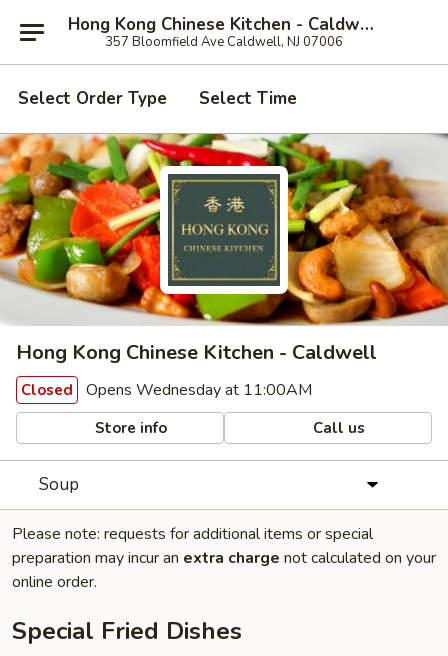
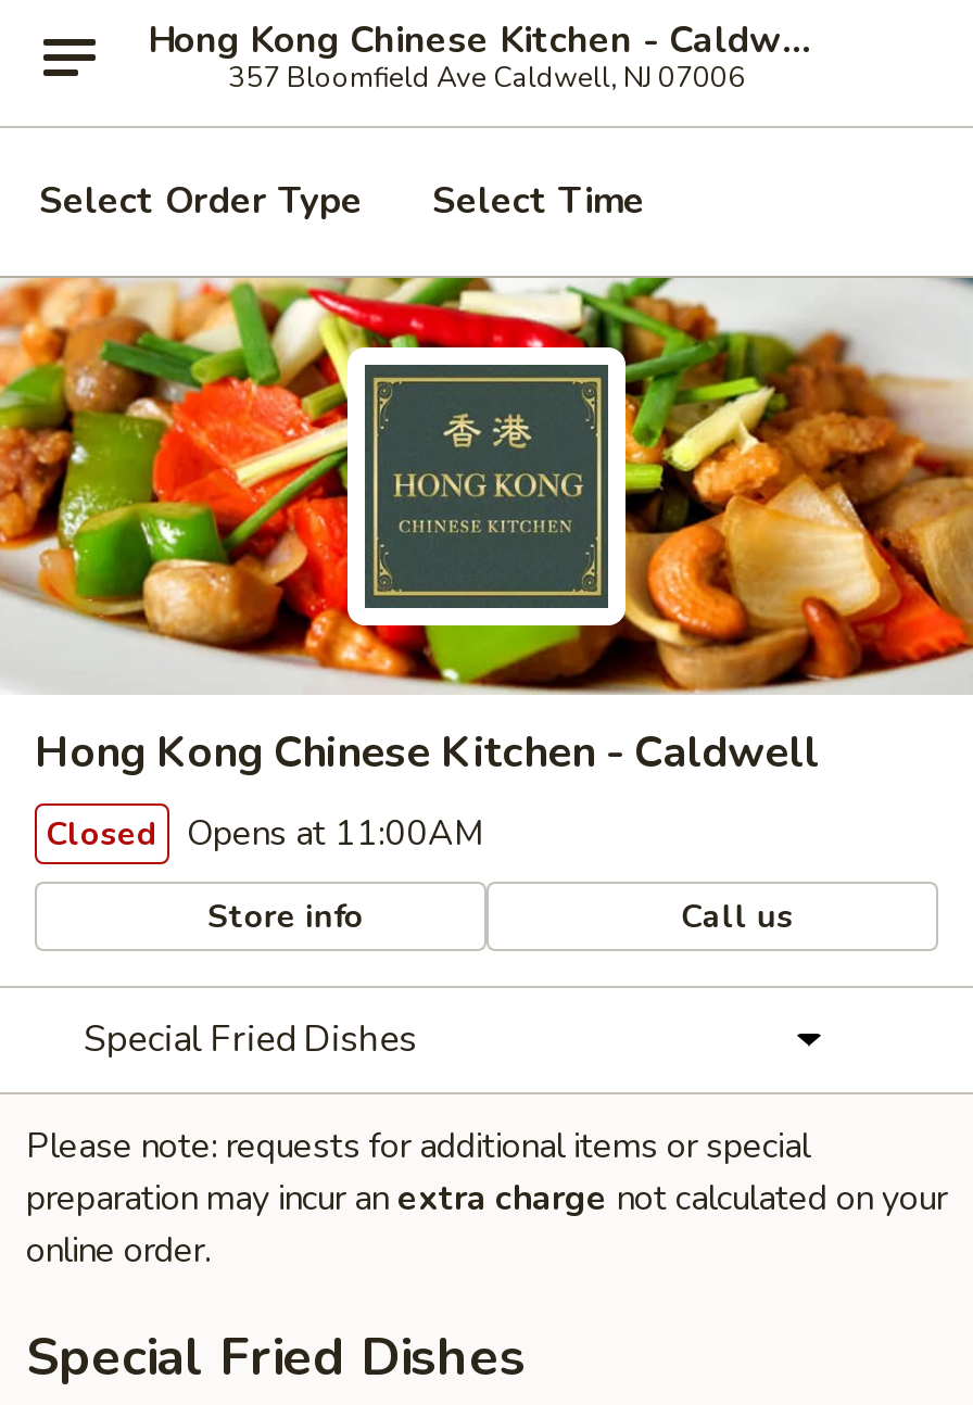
- Closed Opens Wednesday at 11:00AM
+ Closed Opens at 11:00AM

- Soup
+ Special Fried Dishes
